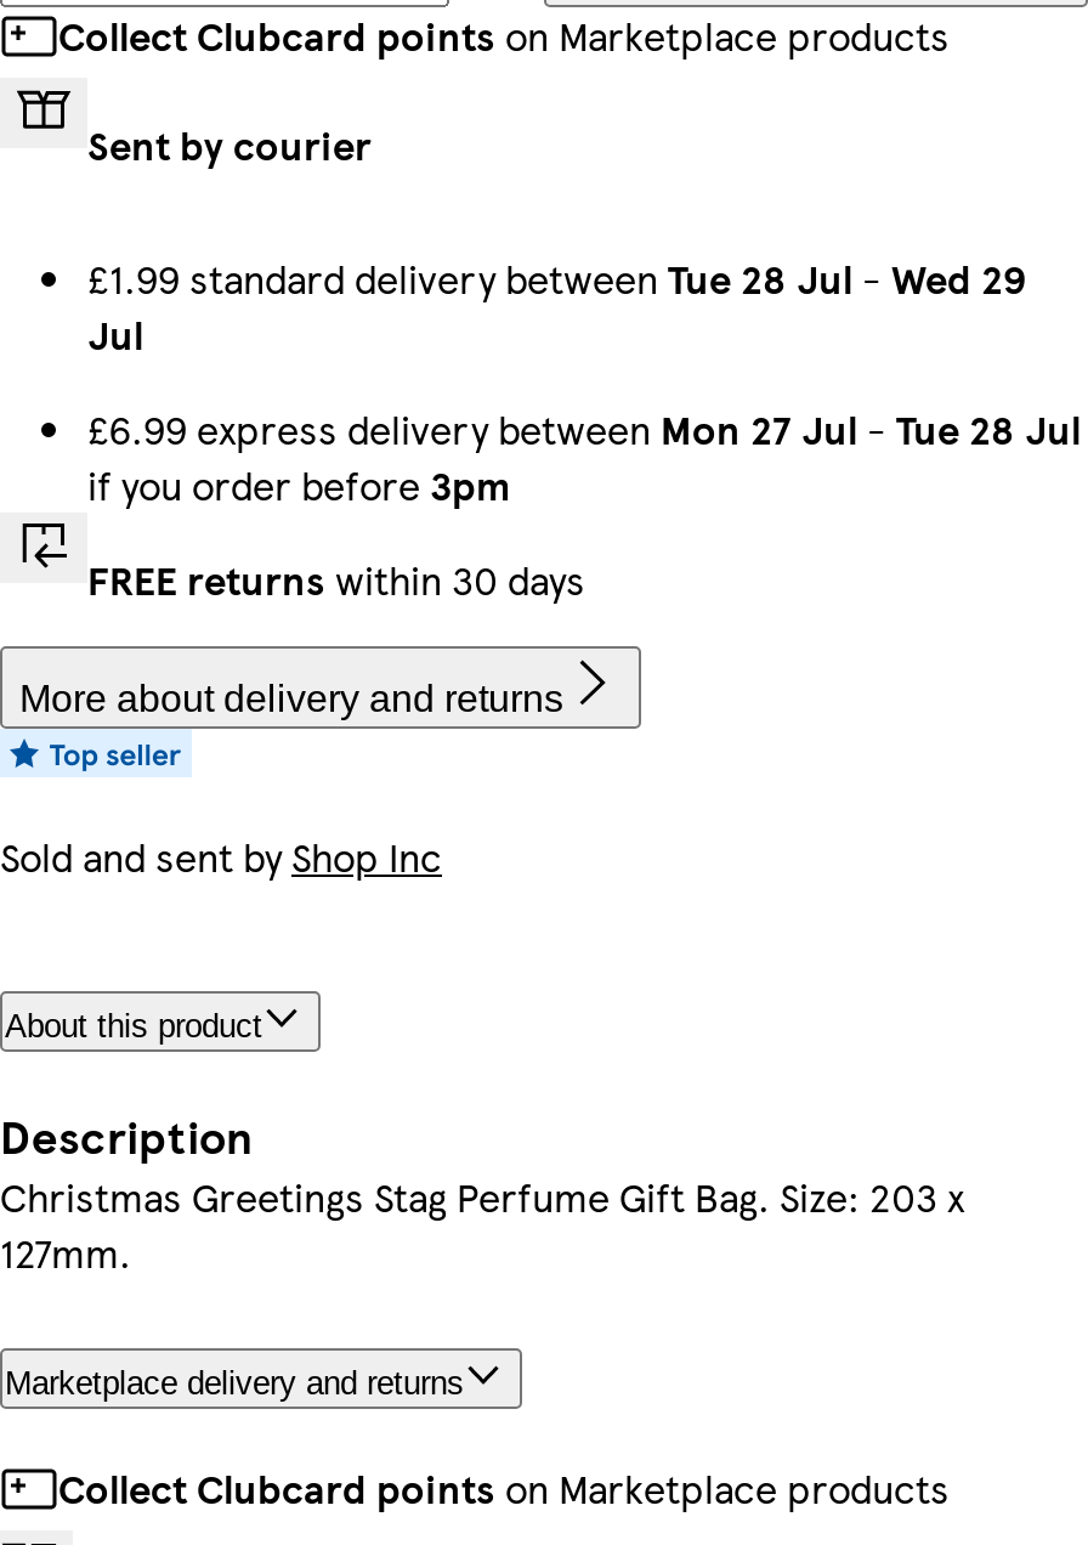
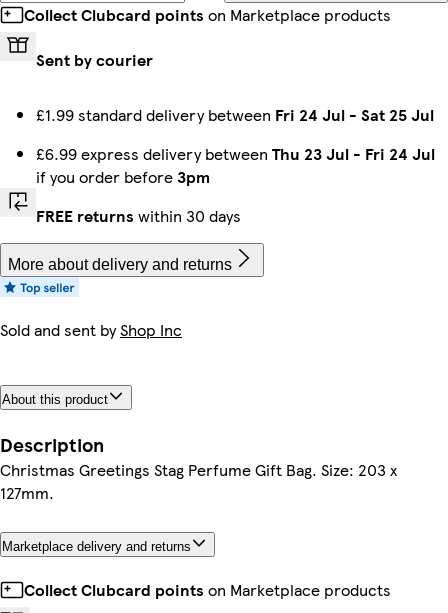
- £1.99 standard delivery between Tue 28 Jul - Wed 29
- Jul
+ £1.99 standard delivery between Fri 24 Jul - Sat 25 Jul

- £6.99 express delivery between Mon 27 Jul - Tue 28 Jul
+ £6.99 express delivery between Thu 23 Jul - Fri 24 Jul
